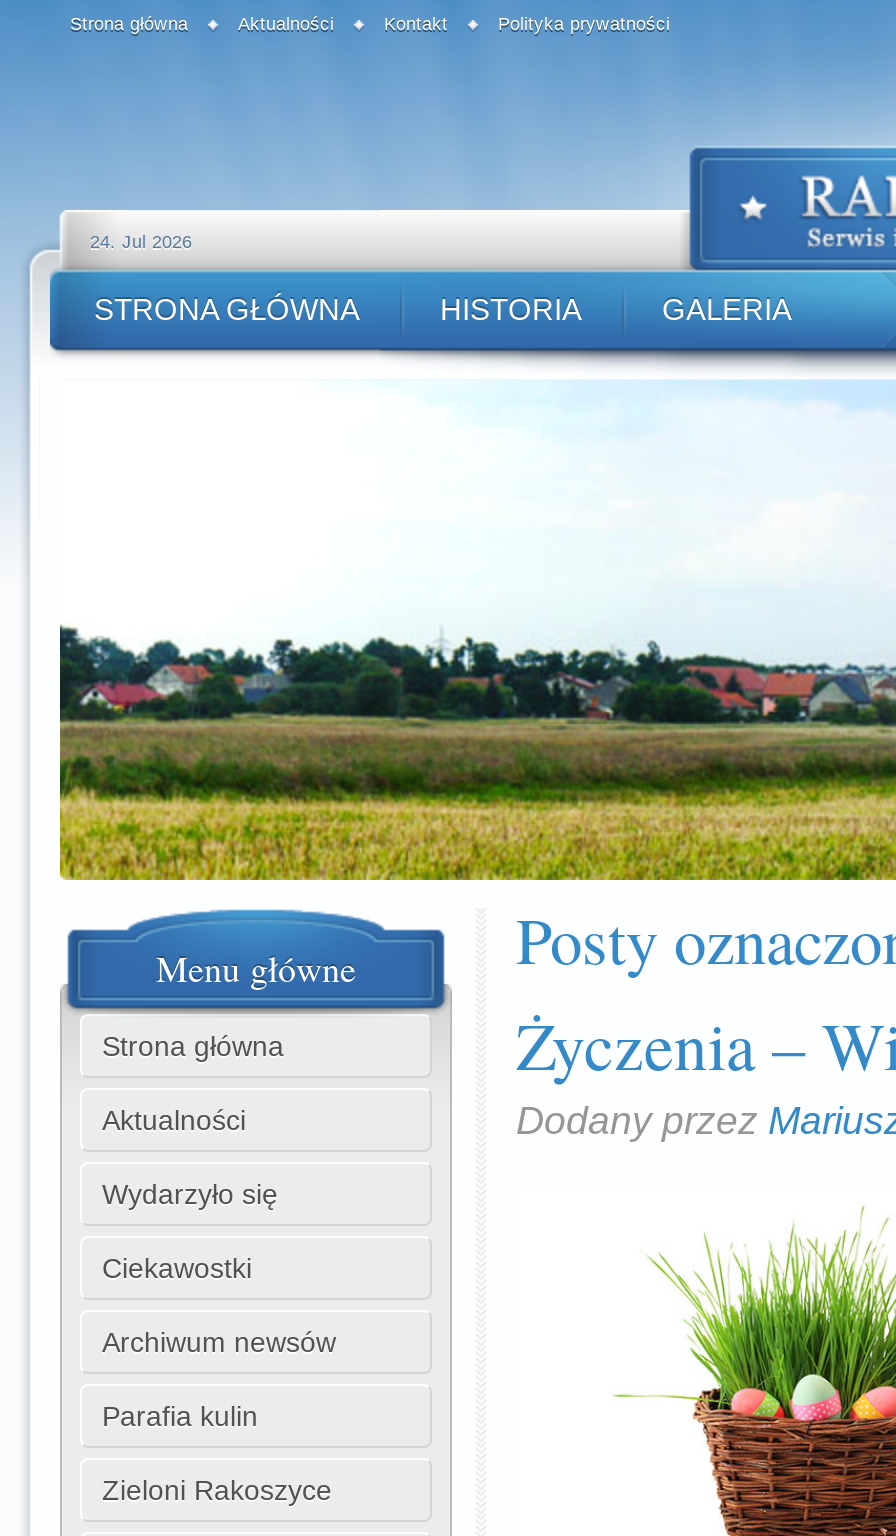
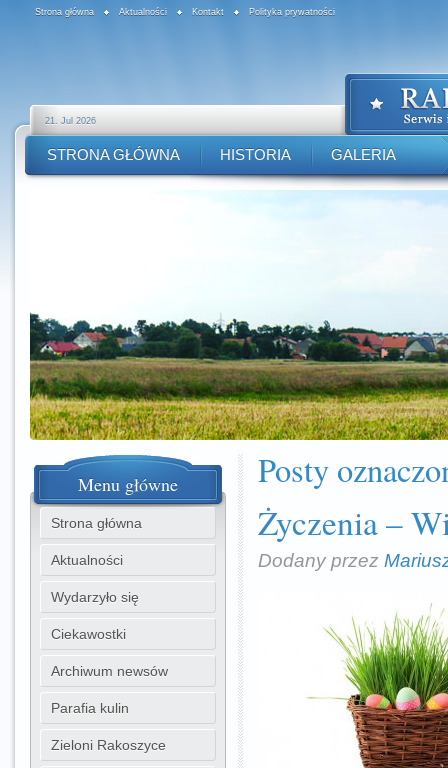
- 24. Jul 2026
+ 21. Jul 2026
